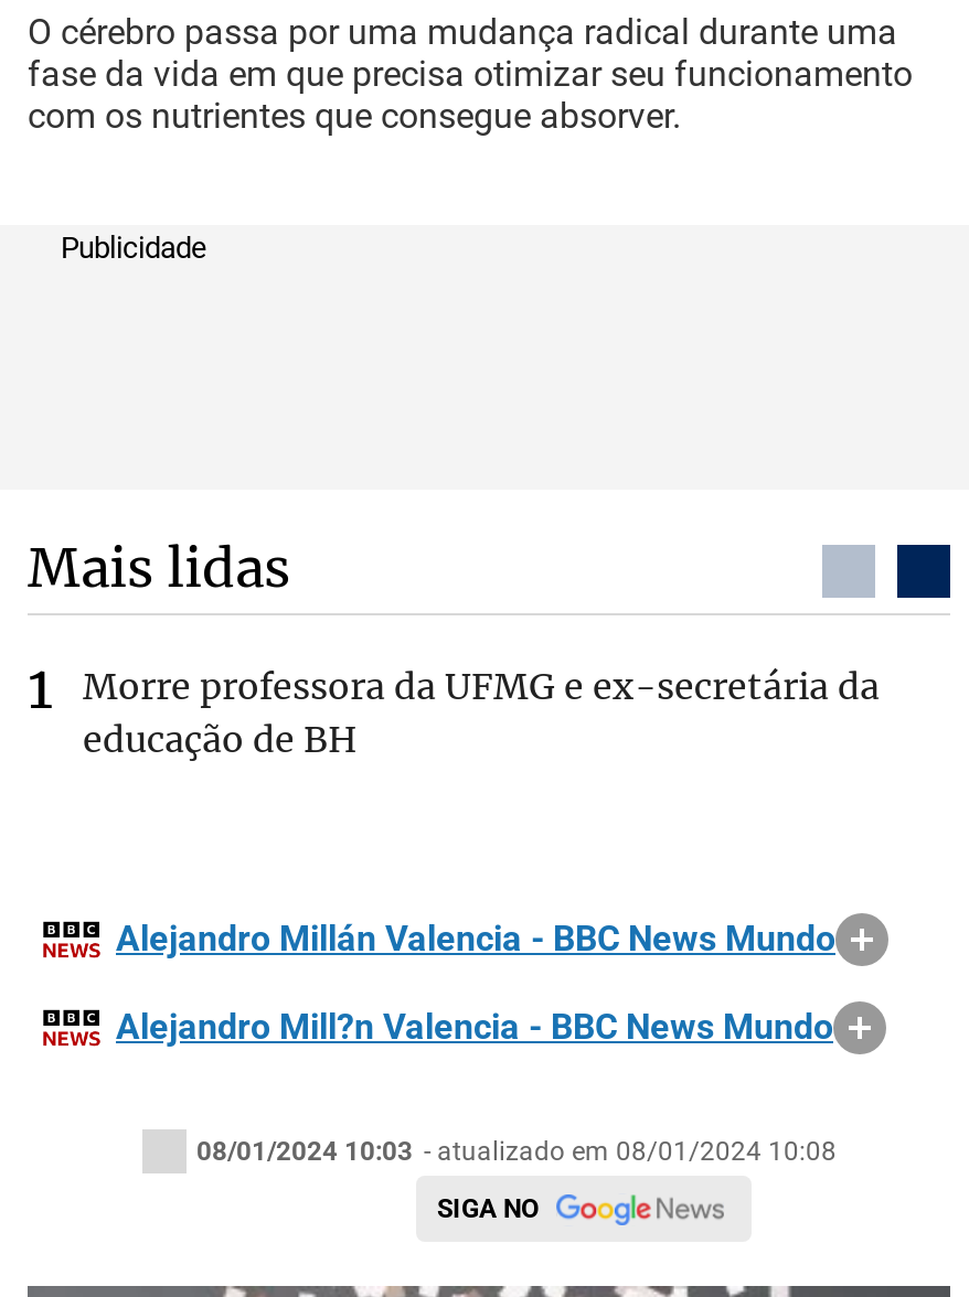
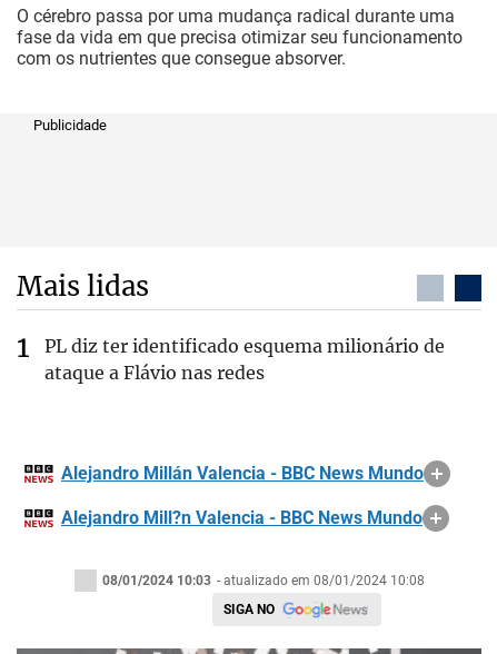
- Morre professora da UFMG e ex-secretária da
- educação de BH
+ PL diz ter identificado esquema milionário de
+ ataque a Flávio nas redes
